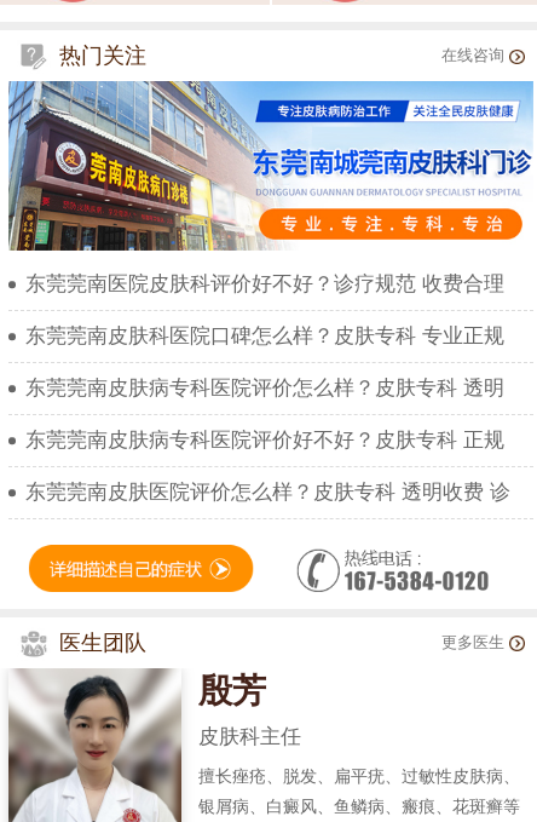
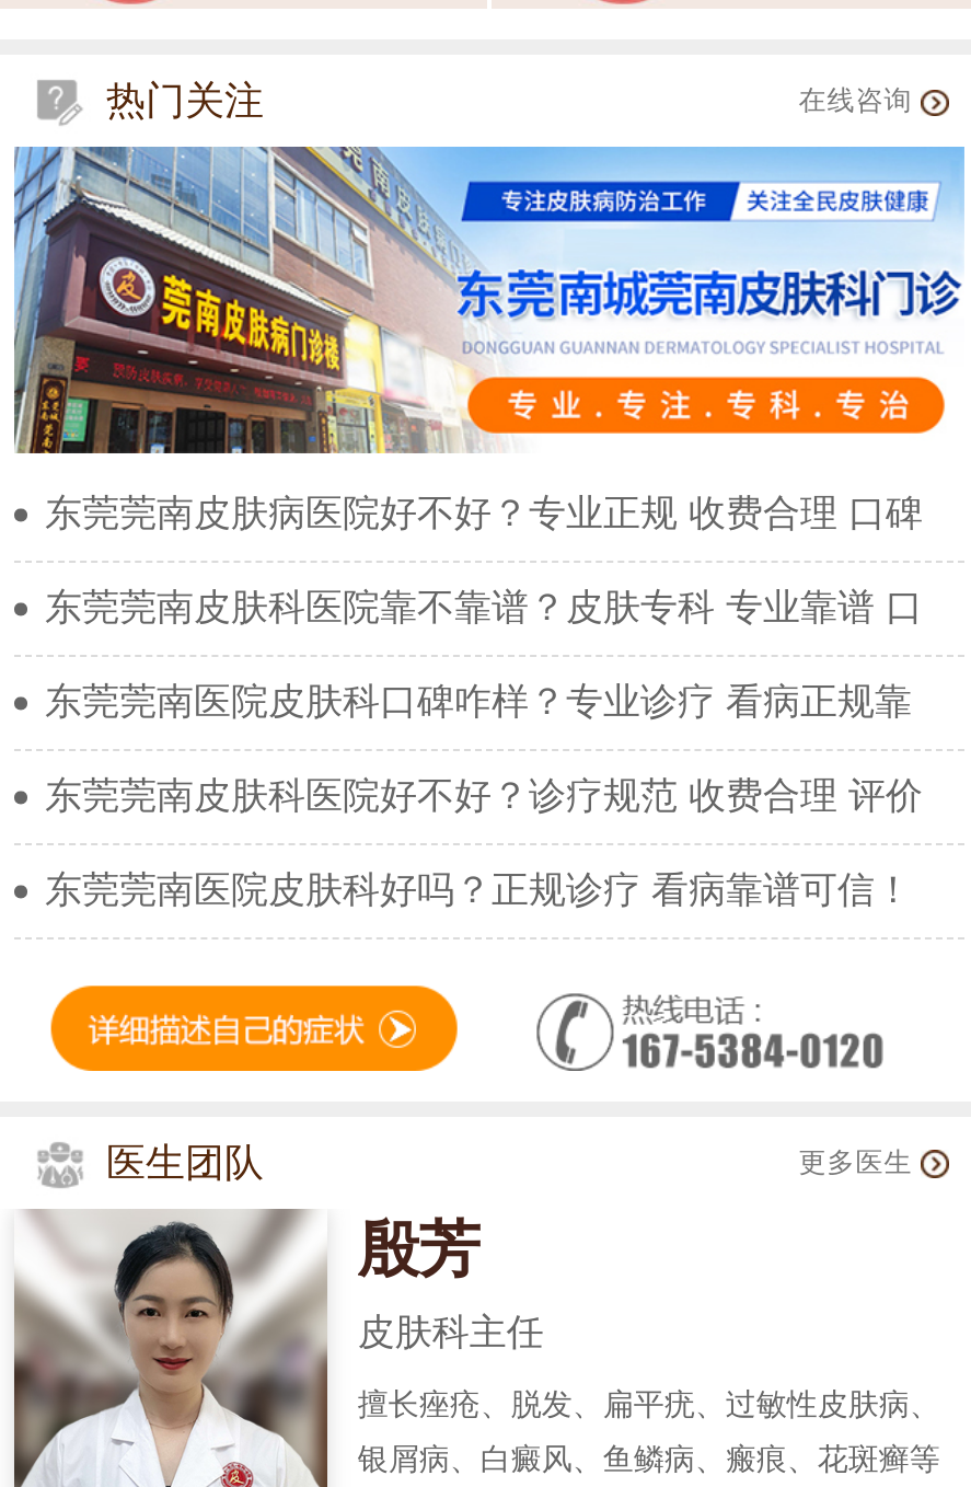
- 东莞莞南医院皮肤科评价好不好？诊疗规范 收费合理
+ 东莞莞南皮肤病医院好不好？专业正规 收费合理 口碑

- 东莞莞南皮肤科医院口碑怎么样？皮肤专科 专业正规
+ 东莞莞南皮肤科医院靠不靠谱？皮肤专科 专业靠谱 口

- 东莞莞南皮肤病专科医院评价怎么样？皮肤专科 透明
+ 东莞莞南医院皮肤科口碑咋样？专业诊疗 看病正规靠

- 东莞莞南皮肤病专科医院评价好不好？皮肤专科 正规
+ 东莞莞南皮肤科医院好不好？诊疗规范 收费合理 评价

- 东莞莞南皮肤医院评价怎么样？皮肤专科 透明收费 诊
+ 东莞莞南医院皮肤科好吗？正规诊疗 看病靠谱可信！
